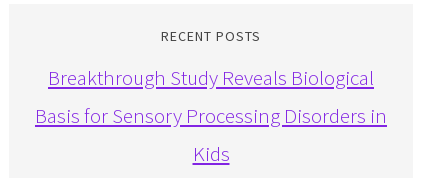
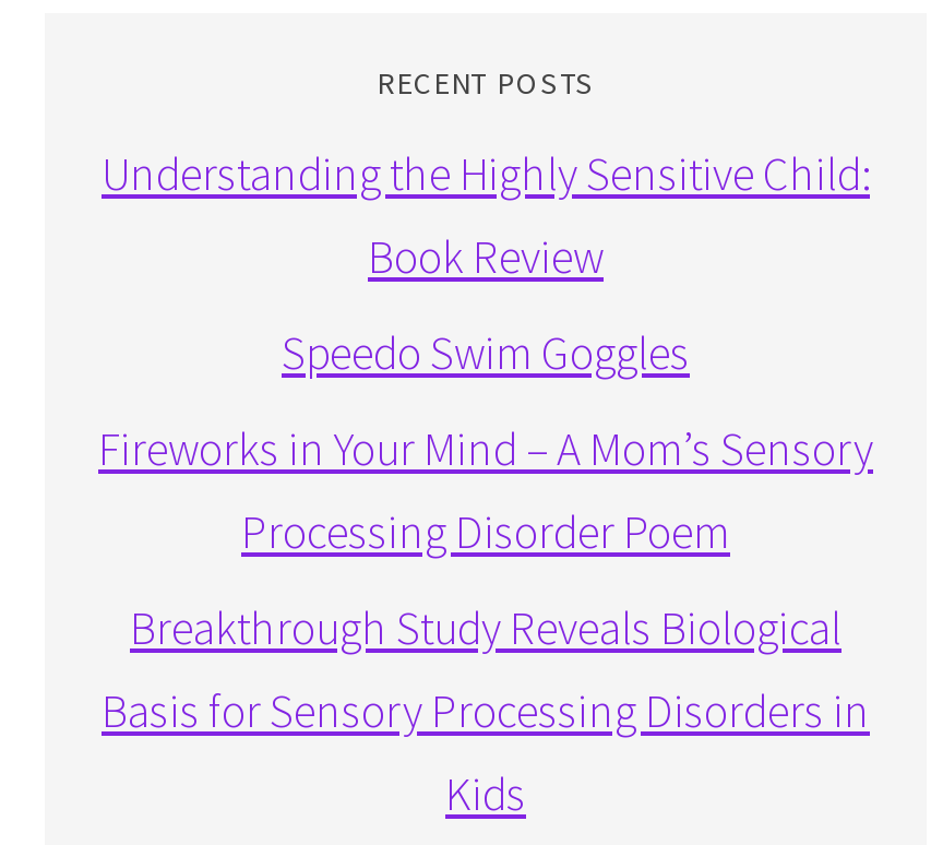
+ Understanding the Highly Sensitive Child:
+ Book Review
+ Speedo Swim Goggles
+ Fireworks in Your Mind – A Mom’s Sensory
+ Processing Disorder Poem
